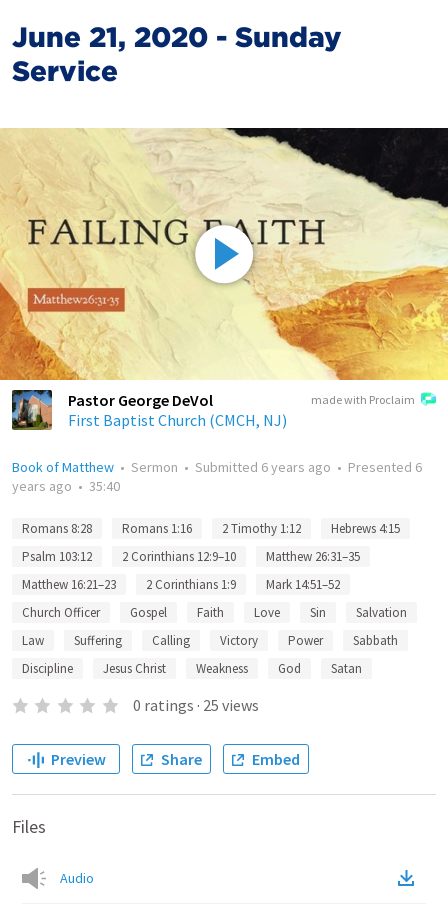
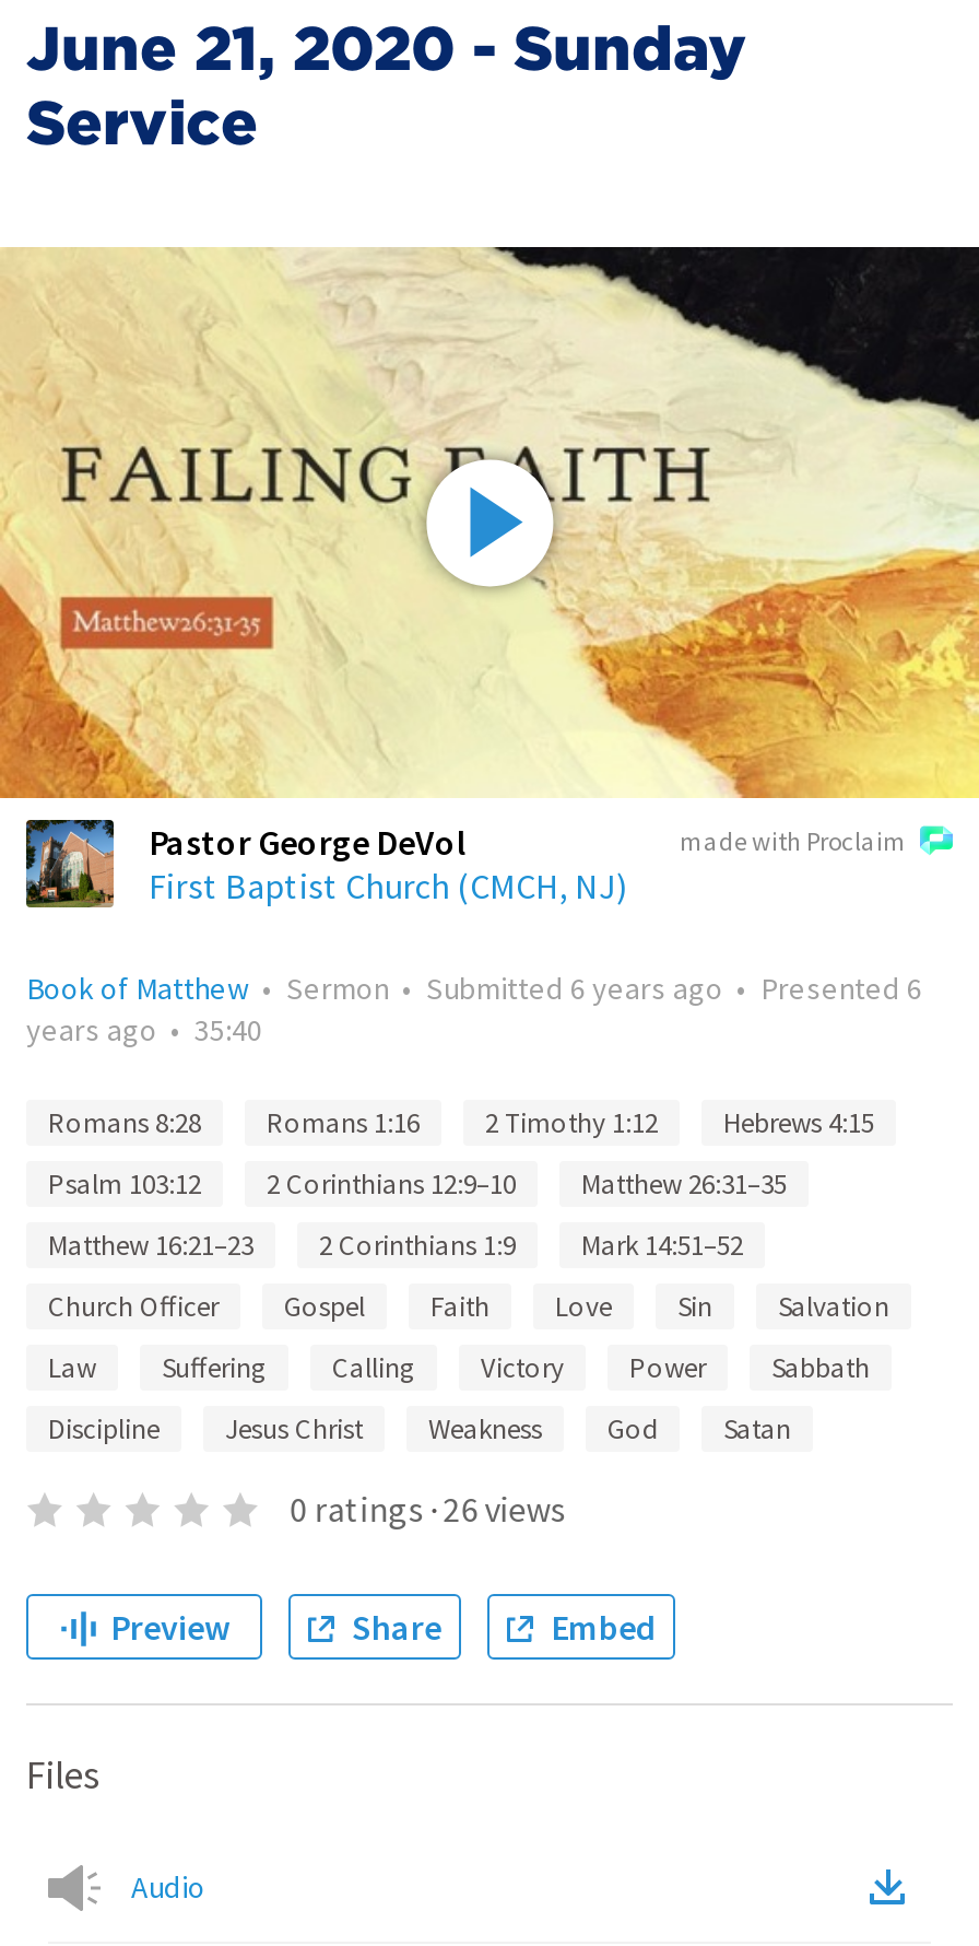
- 0 ratings · 25 views
+ 0 ratings · 26 views
